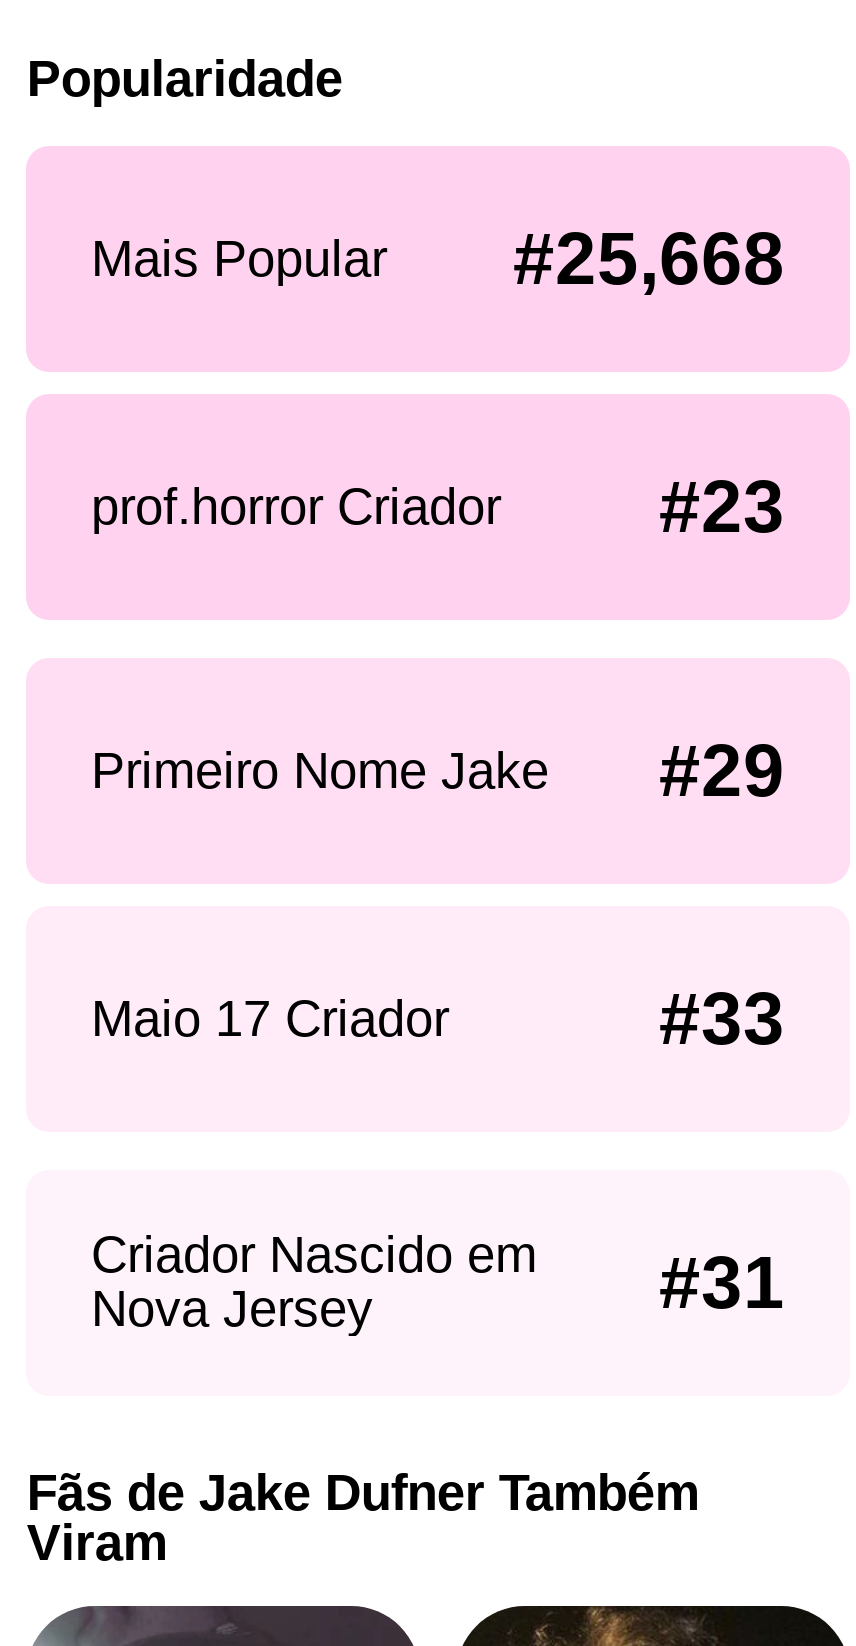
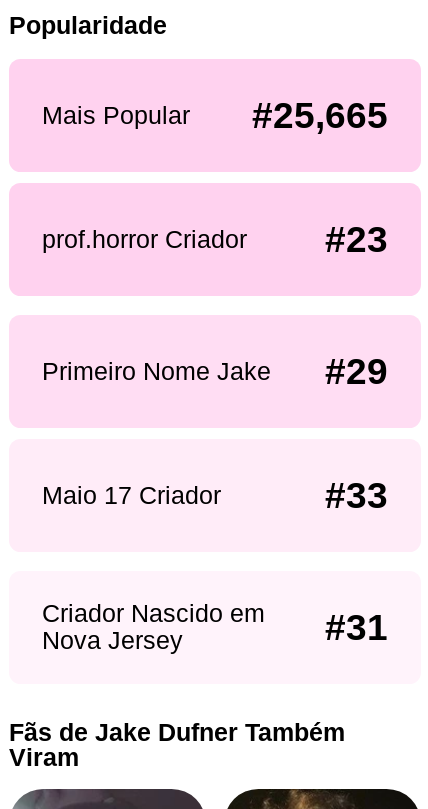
- #25,668
+ #25,665
